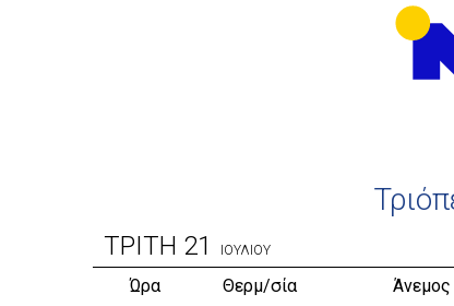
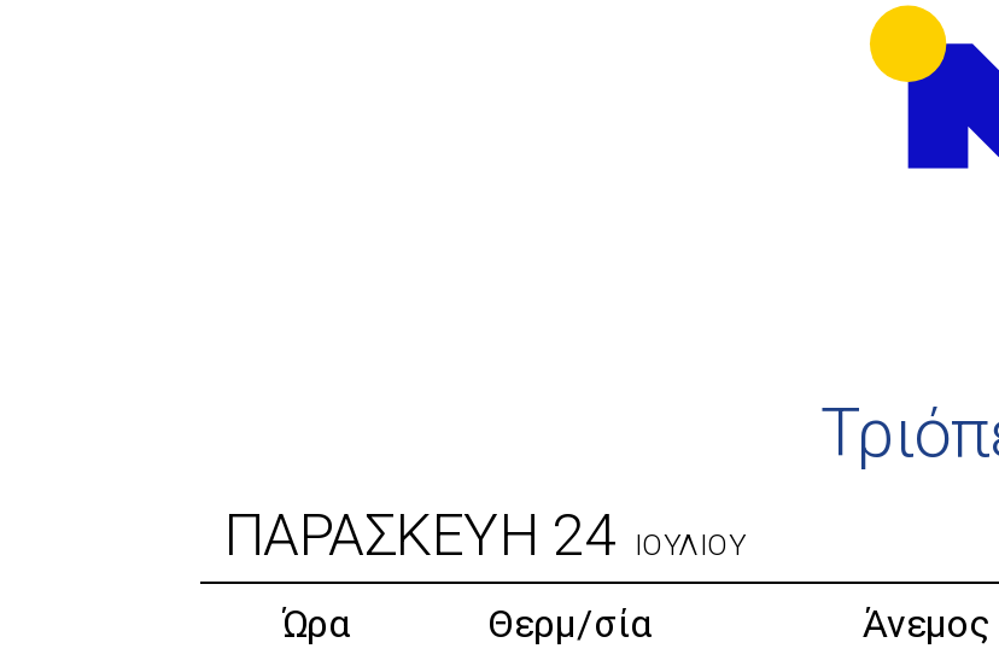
- ΤΡΙΤΗ 21 ΙΟΥΛΙΟΥ
+ ΠΑΡΑΣΚΕΥΗ 24 ΙΟΥΛΙΟΥ
